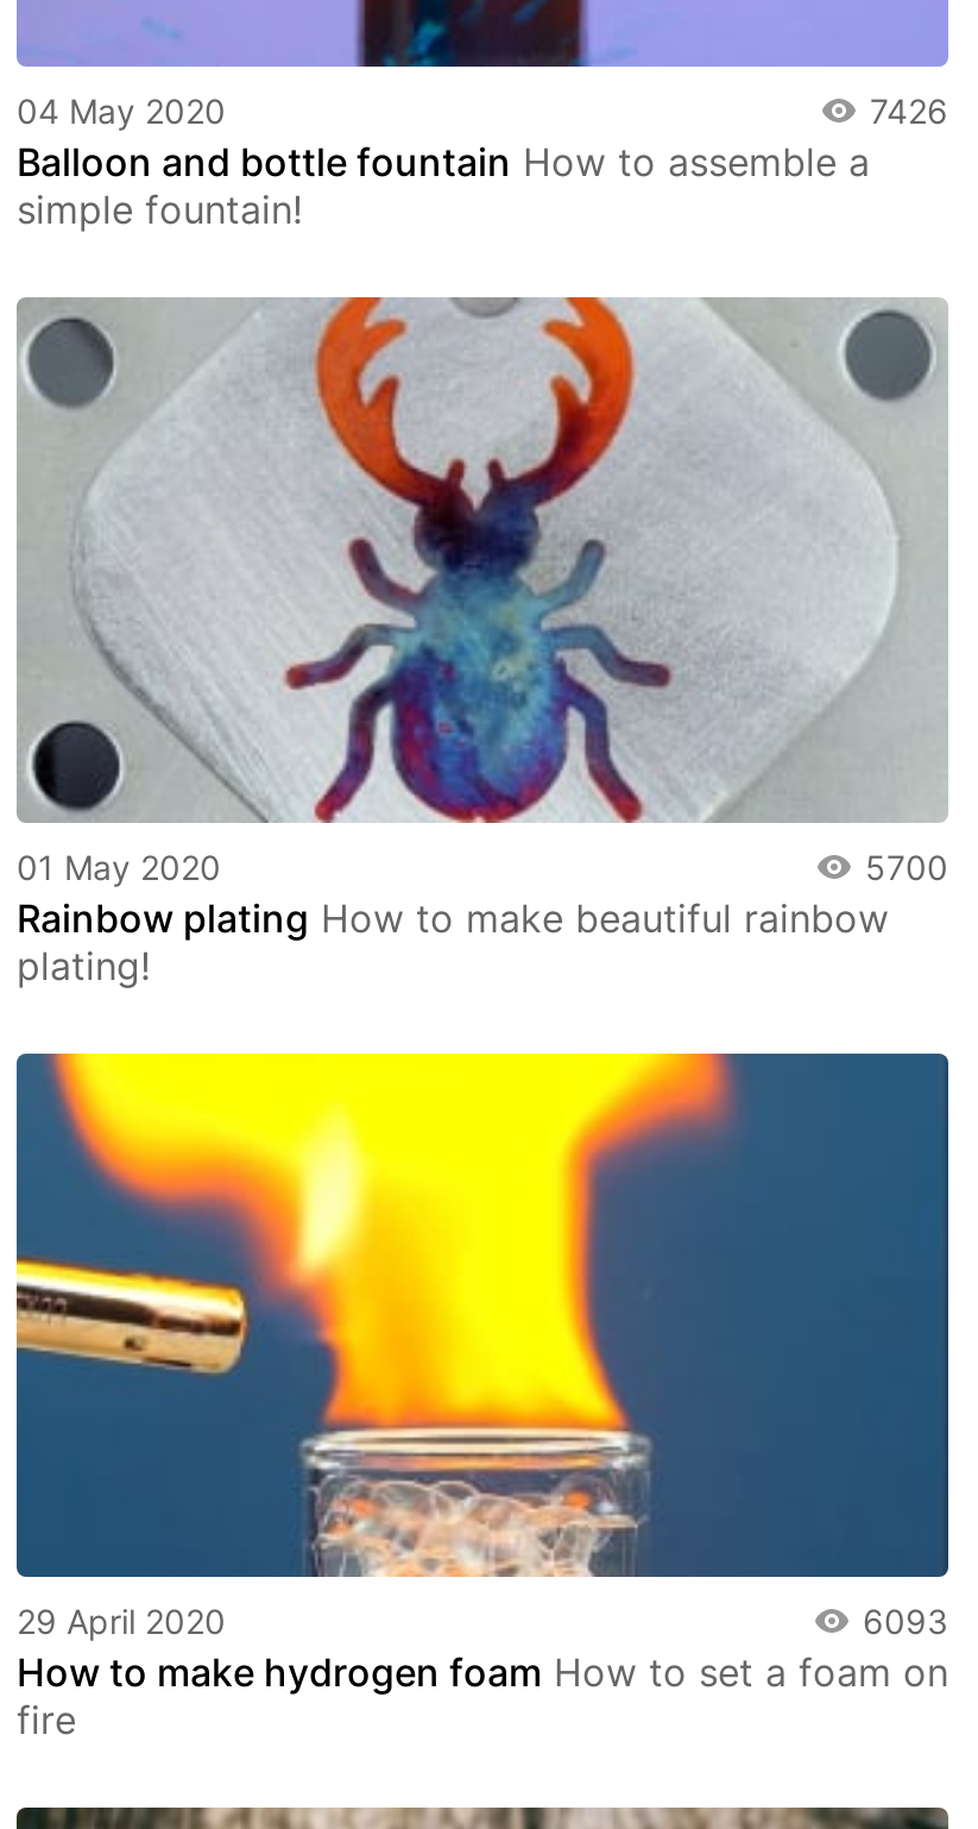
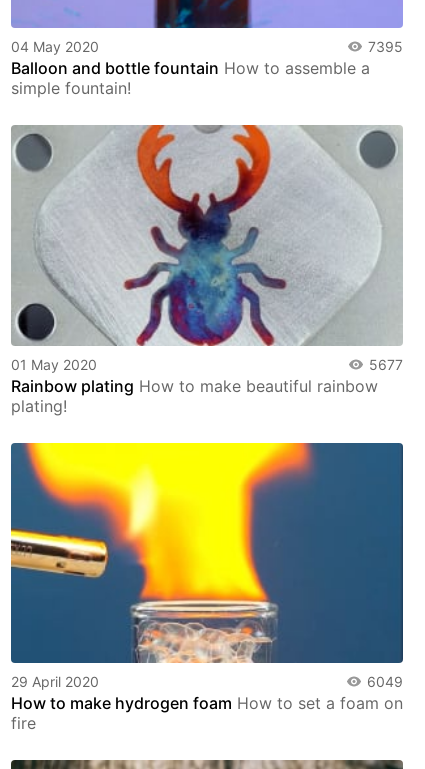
- 7426
+ 7395

- 5700
+ 5677

- 6093
+ 6049
